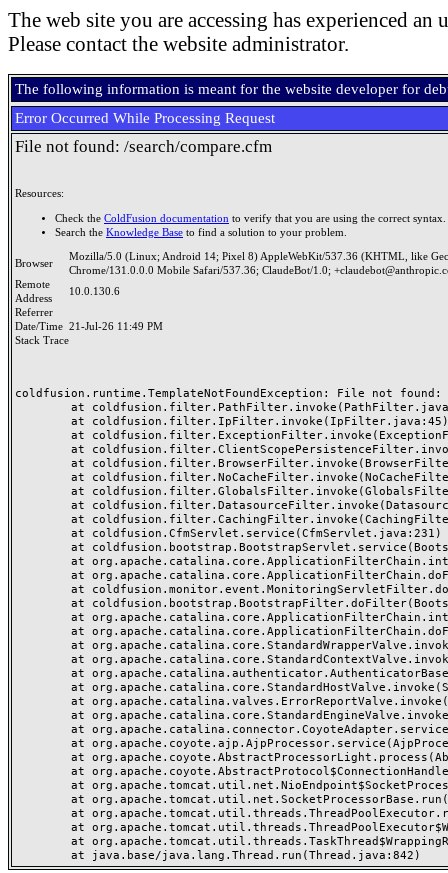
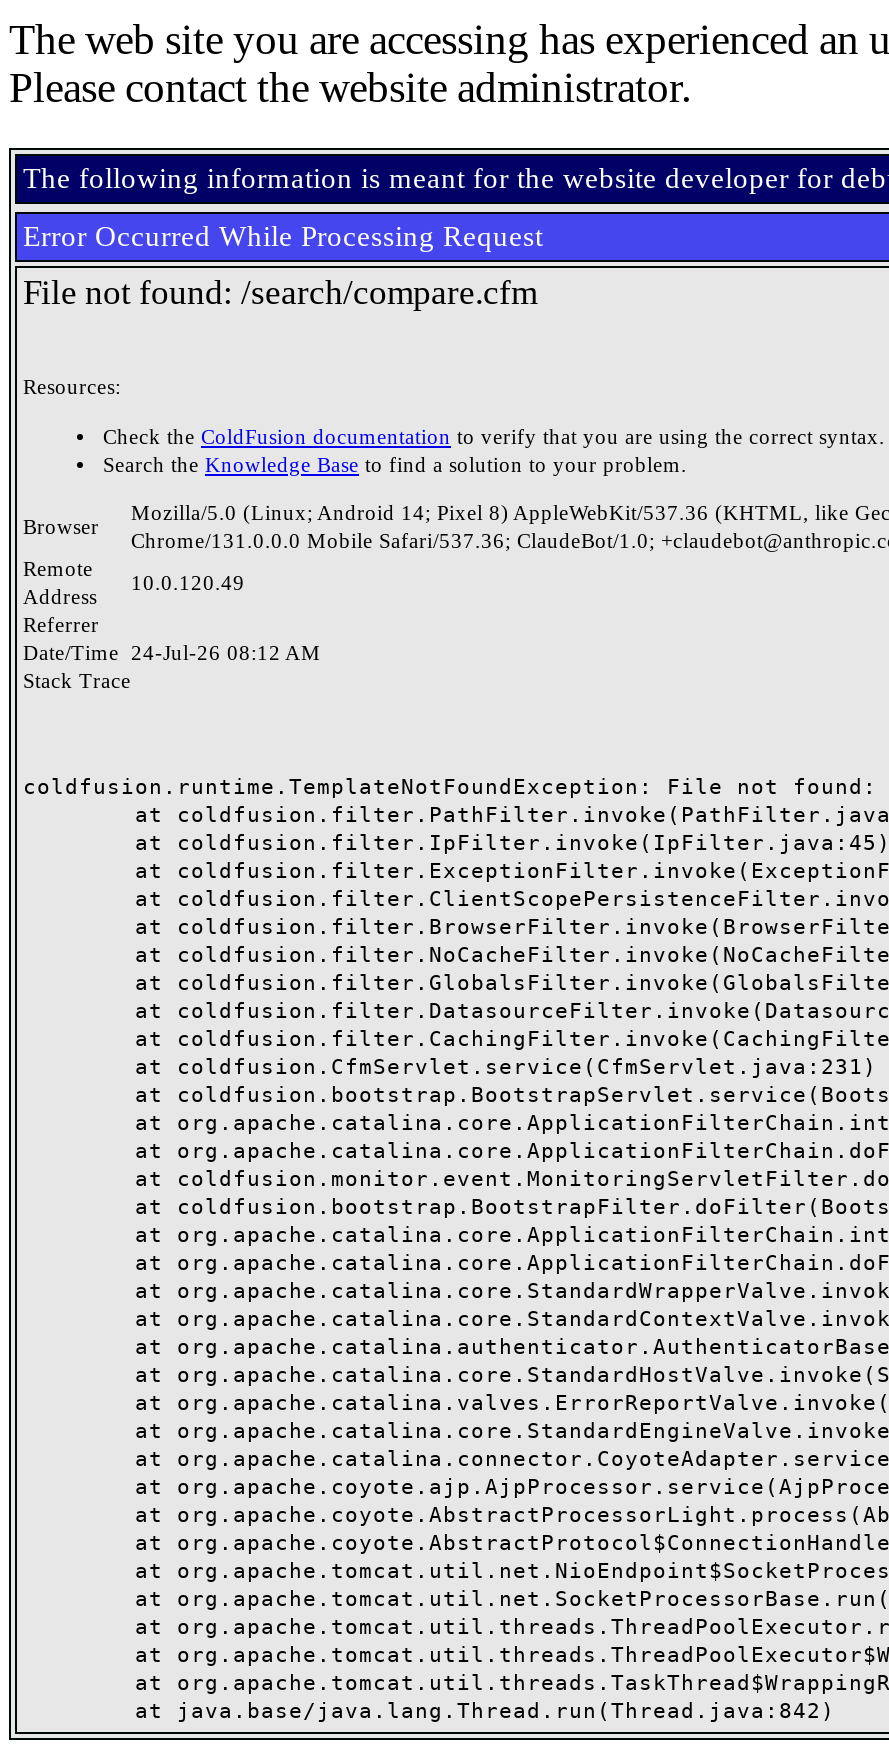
- 10.0.130.6
+ 10.0.120.49

- Date/Time 21-Jul-26 11:49 PM
+ Date/Time 24-Jul-26 08:12 AM
